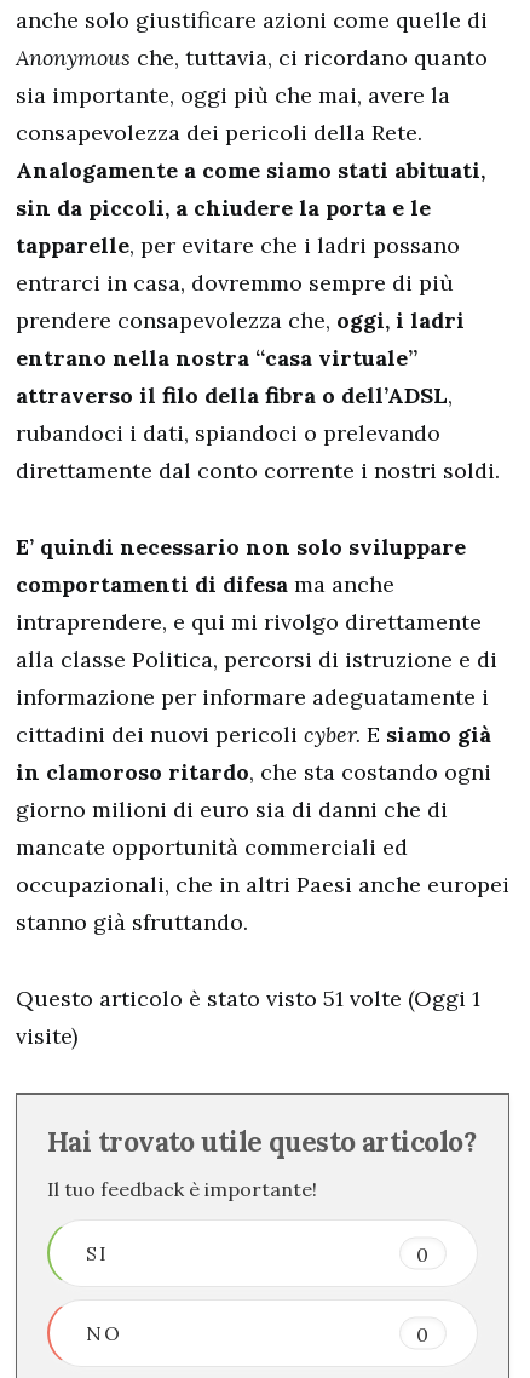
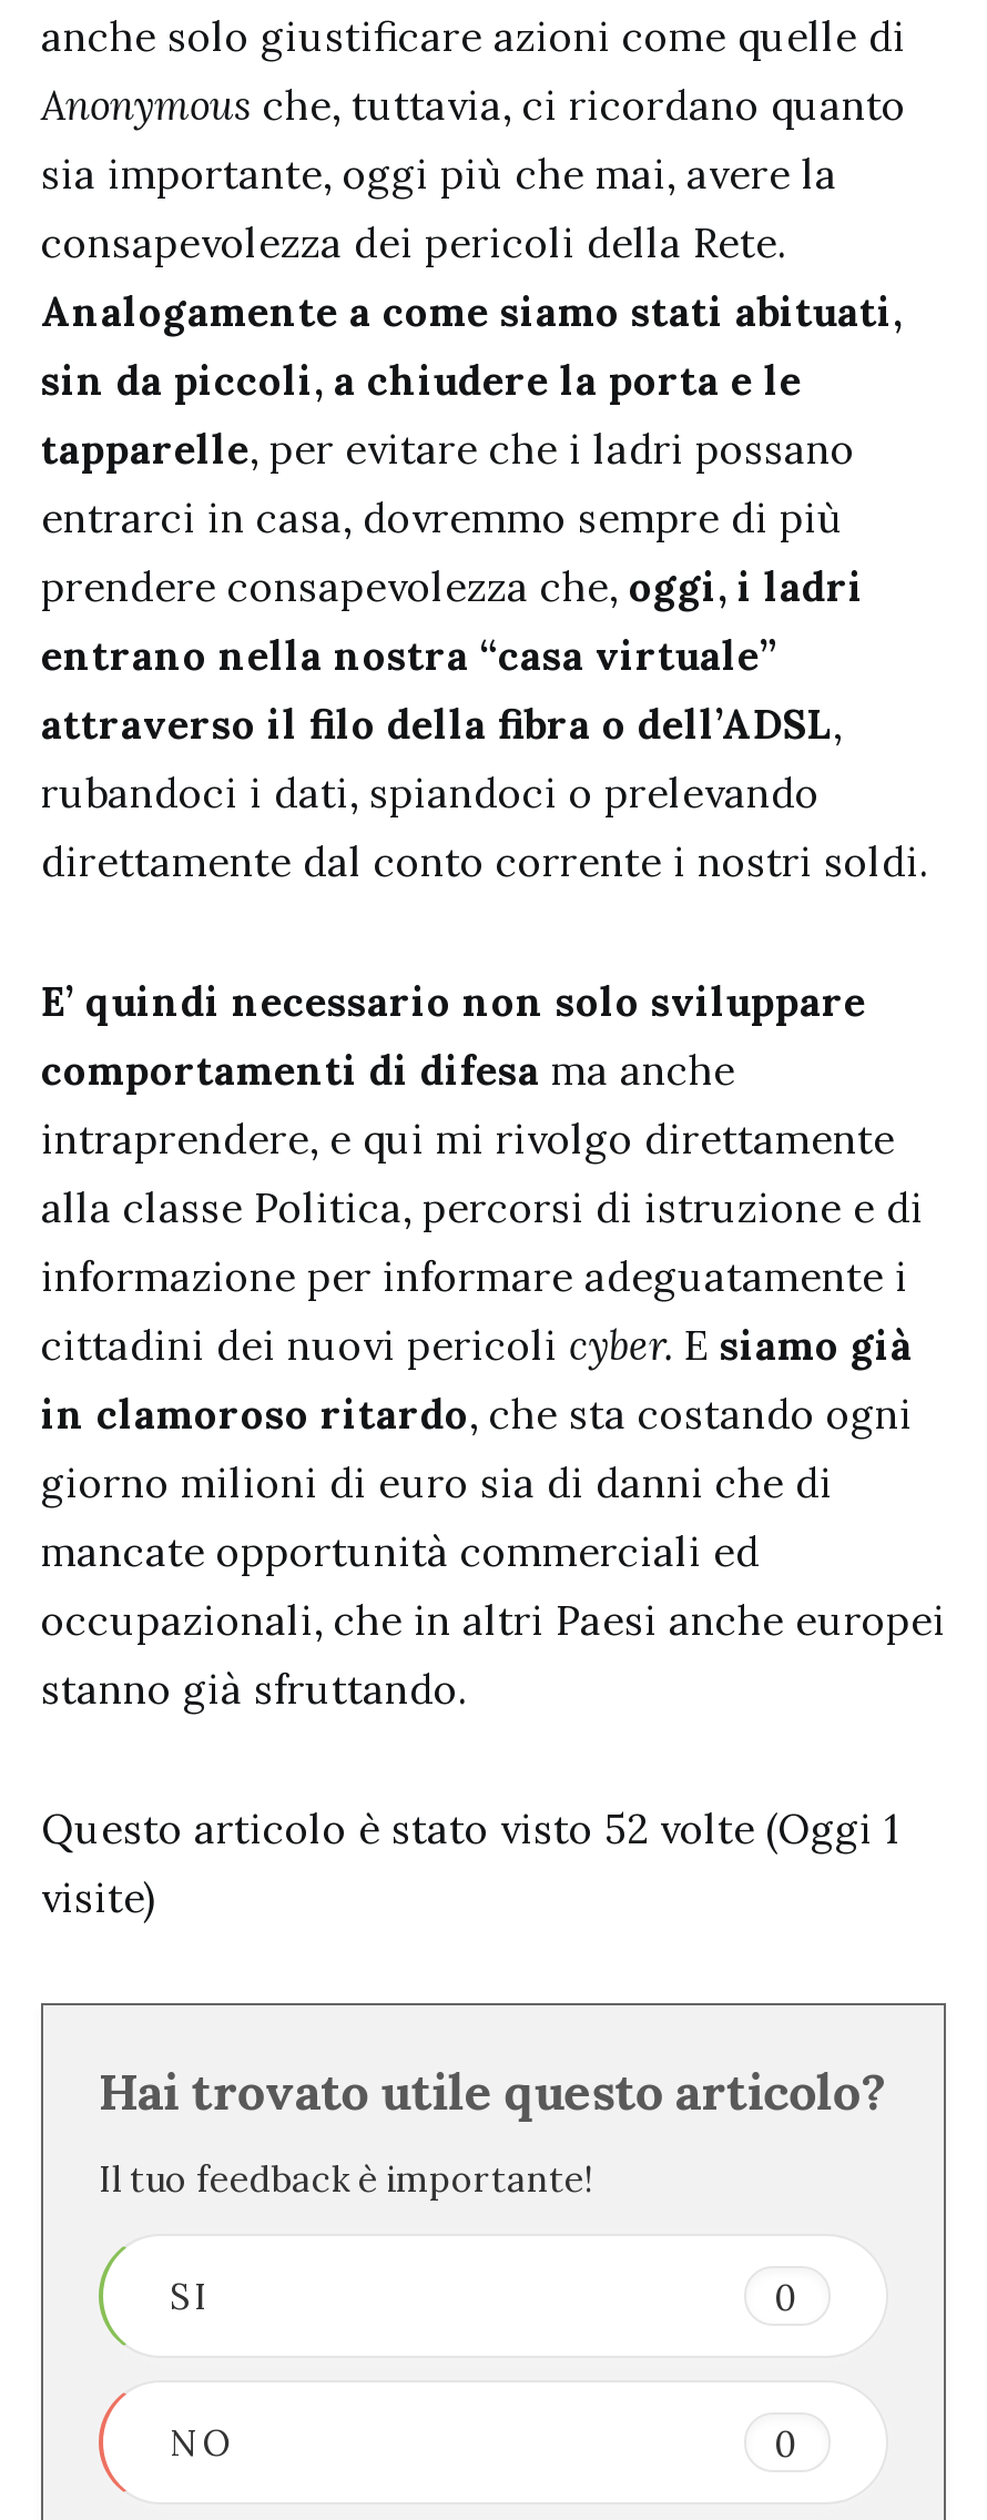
- Questo articolo è stato visto 51 volte (Oggi 1
+ Questo articolo è stato visto 52 volte (Oggi 1
